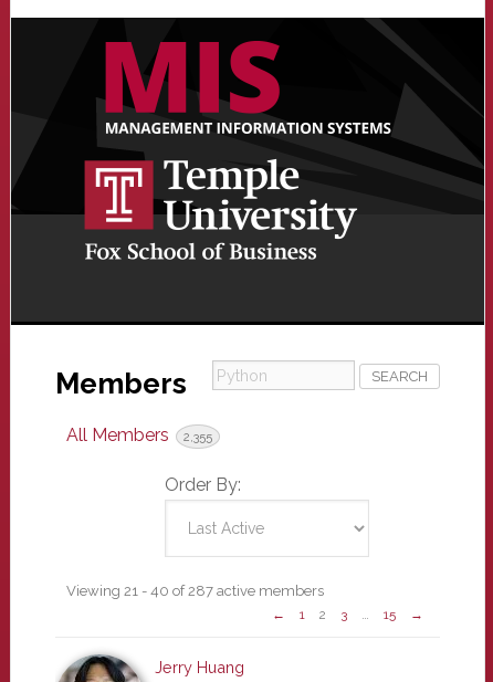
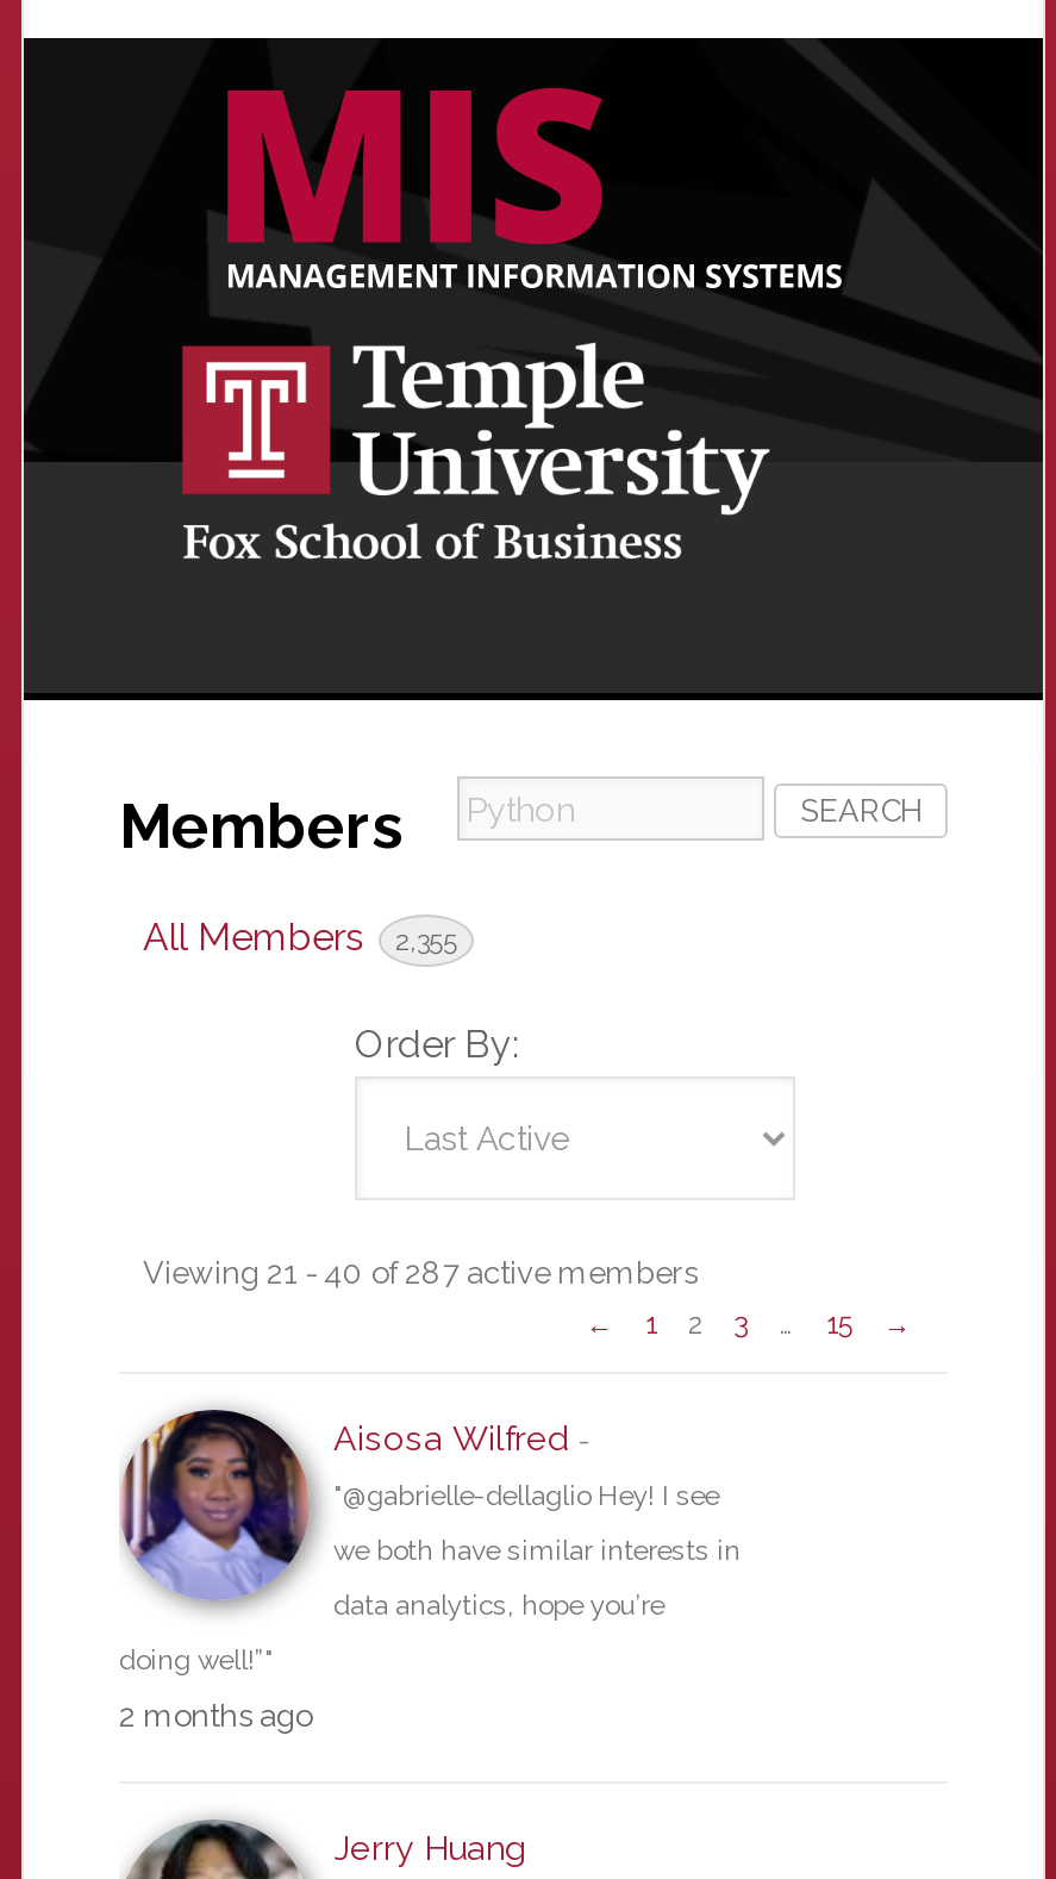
+ [image]
+ Aisosa Wilfred -
+ "@gabrielle-dellaglio Hey! I see
+ we both have similar interests in
+ data analytics, hope you’re
+ doing well!”"
+ 2 months ago
